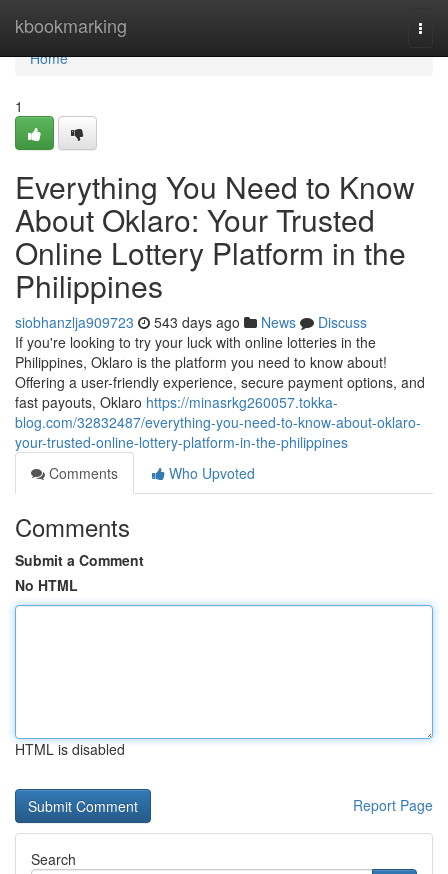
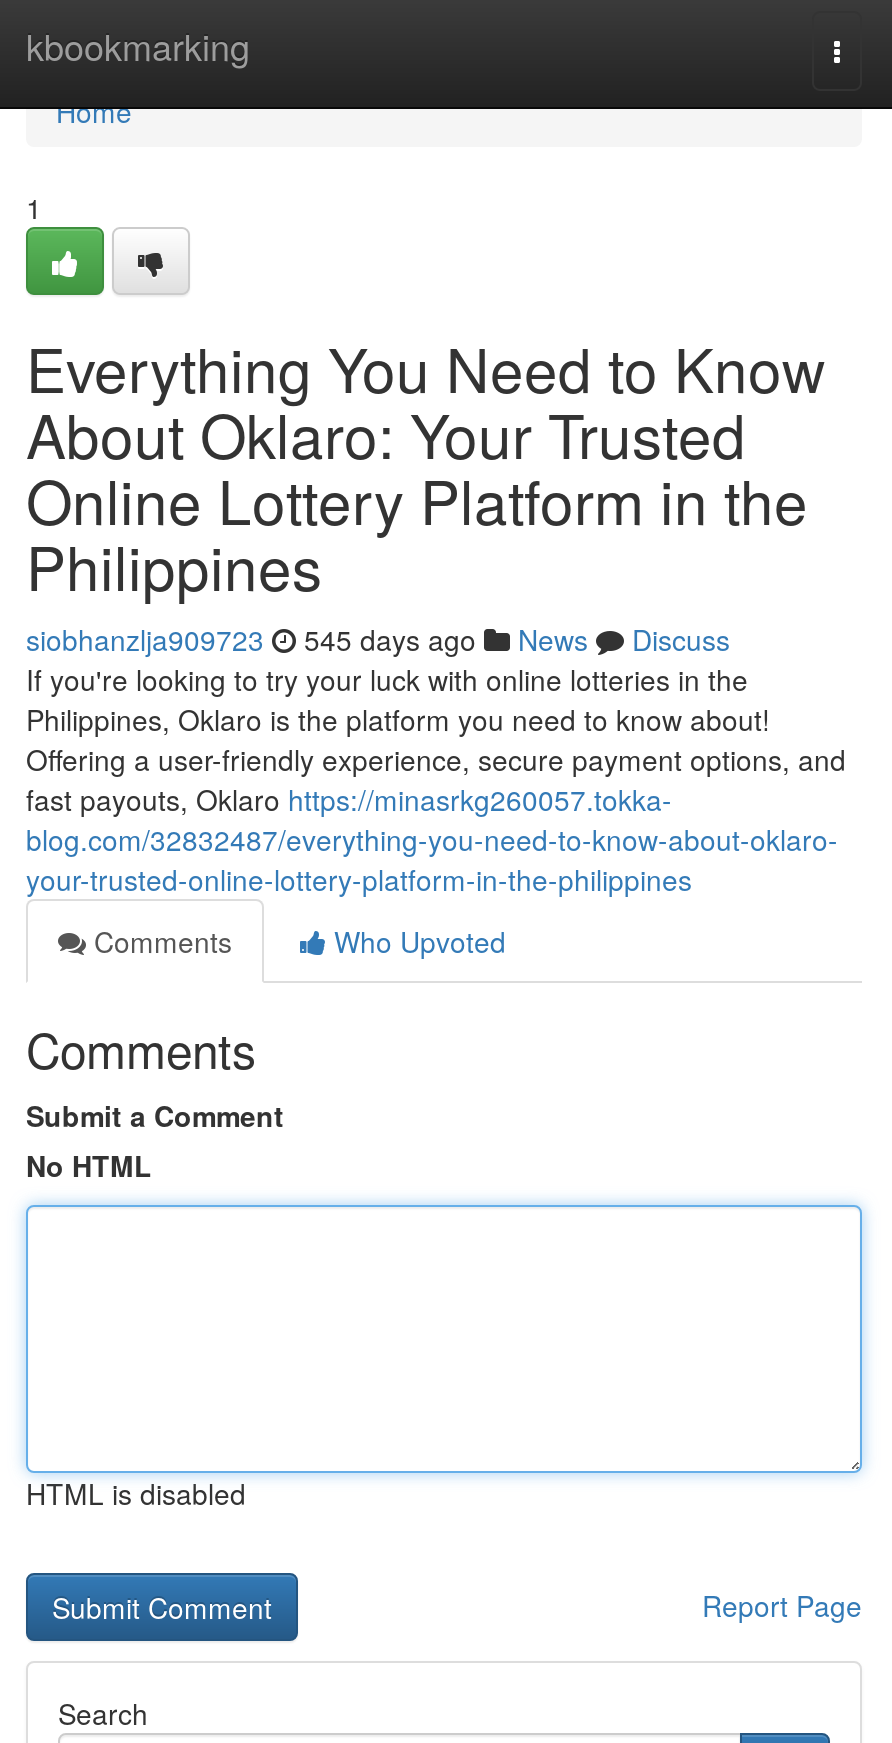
- siobhanzlja909723 543 days ago News Discuss
+ siobhanzlja909723 545 days ago News Discuss
